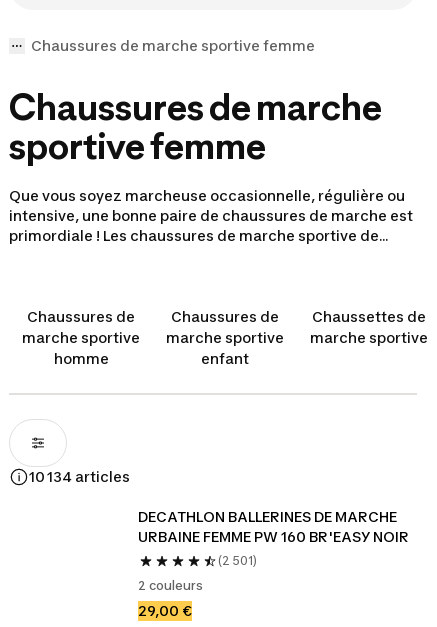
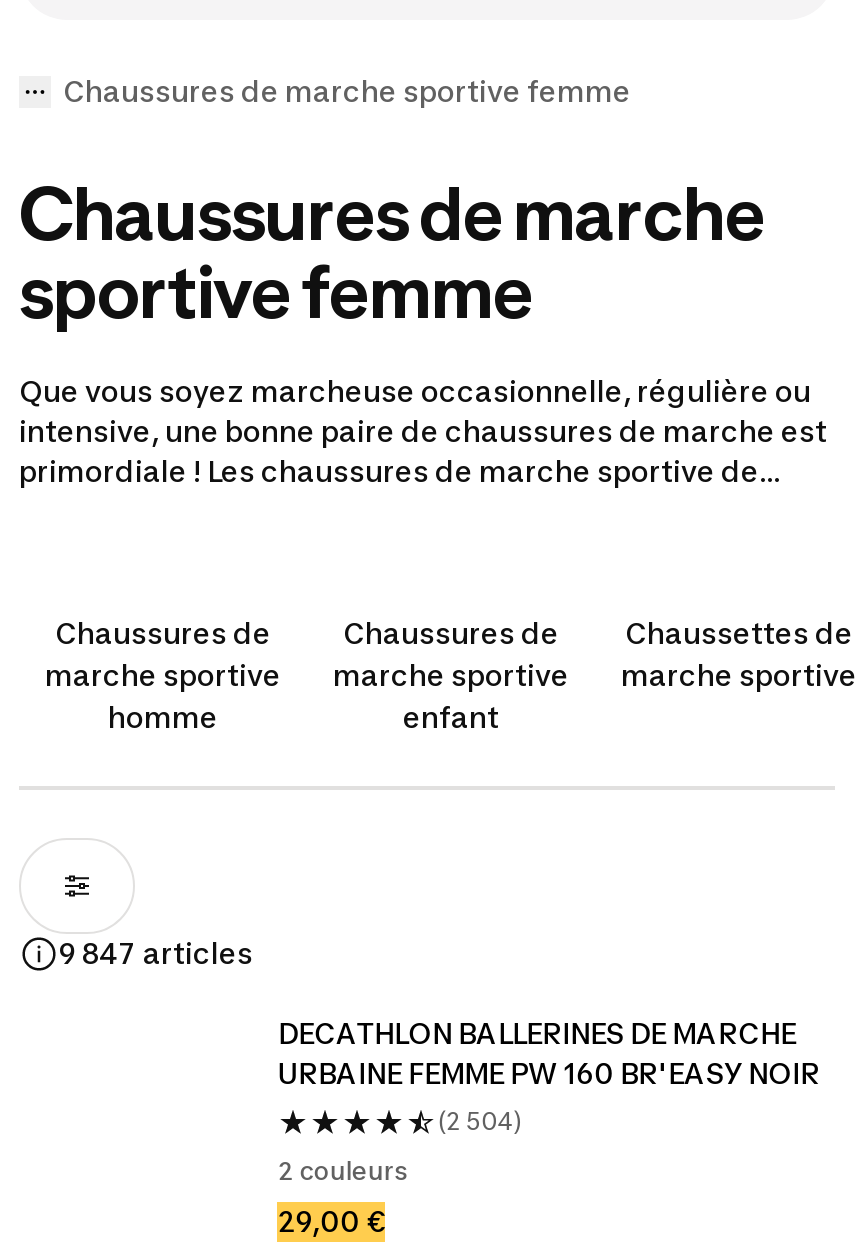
- 10 134 articles
+ 9 847 articles

- (2 501)
+ (2 504)
